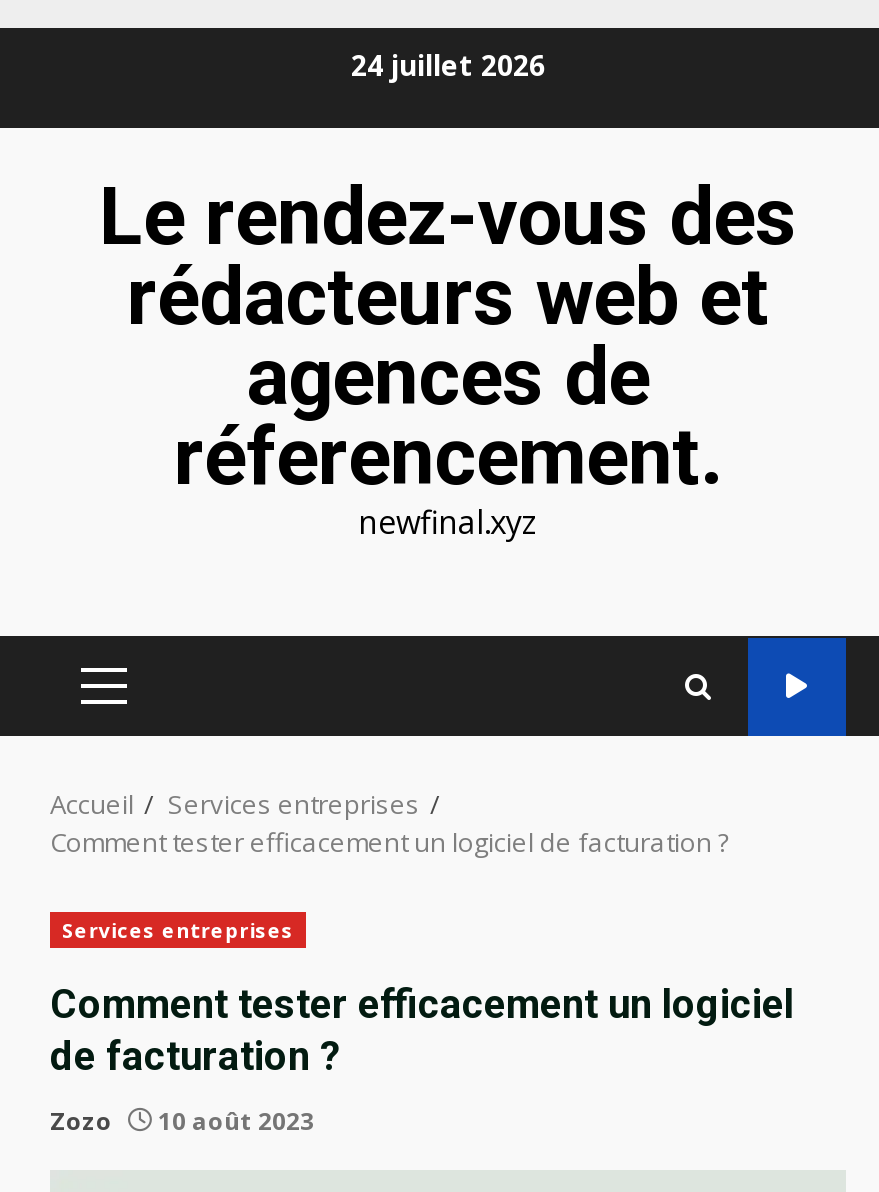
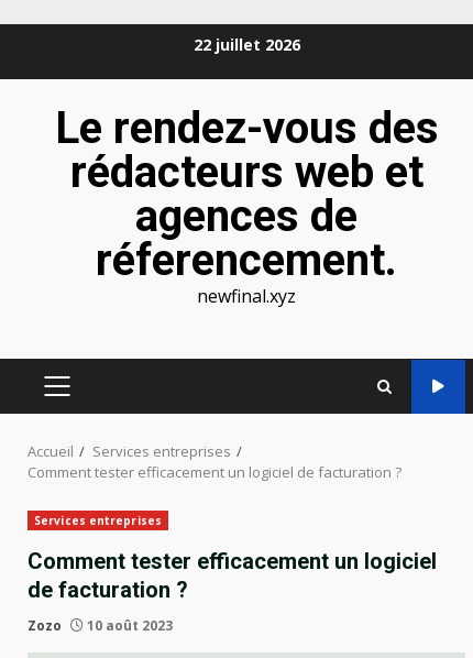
- 24 juillet 2026
+ 22 juillet 2026
